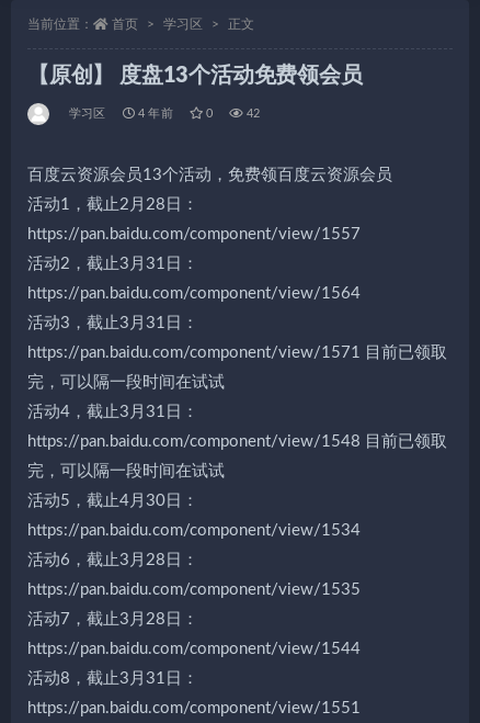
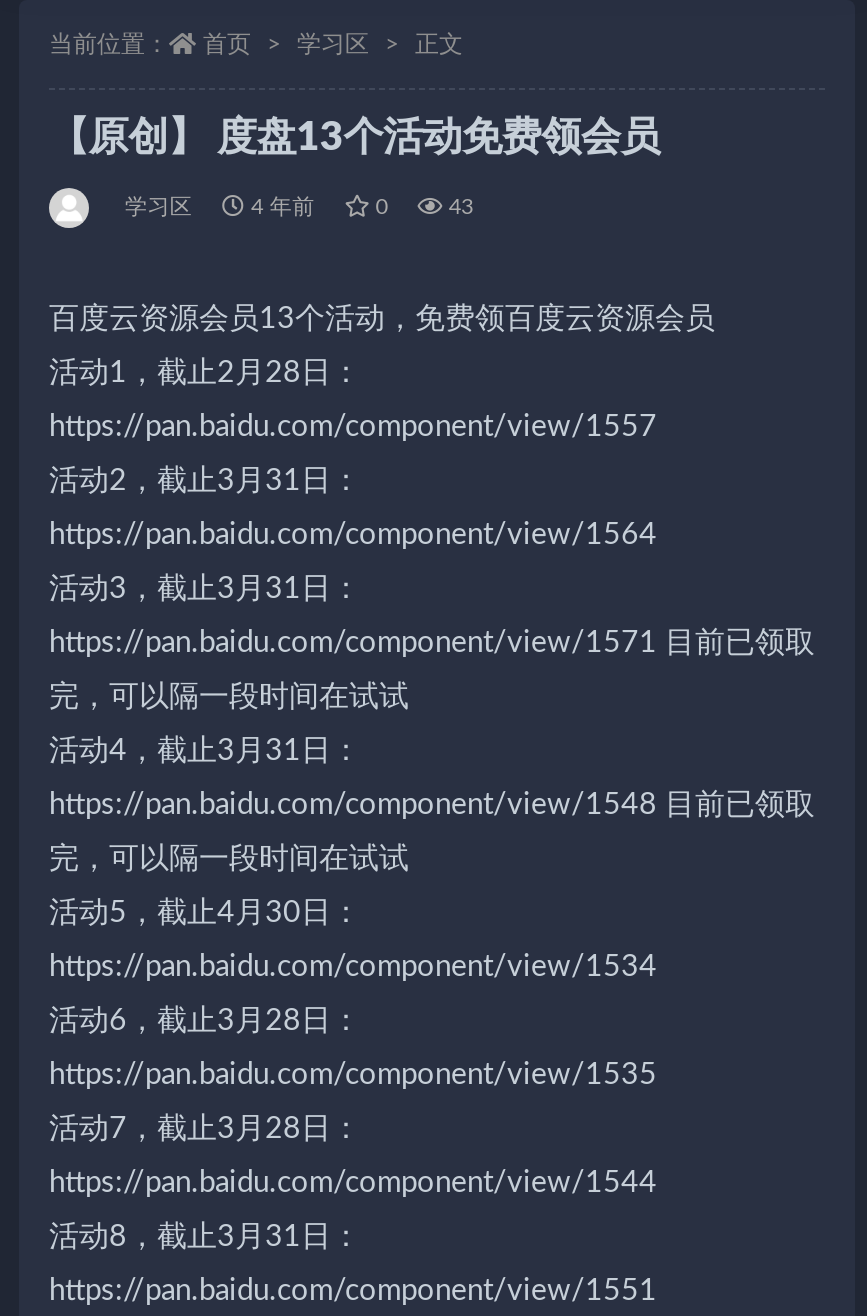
- 42
+ 43
